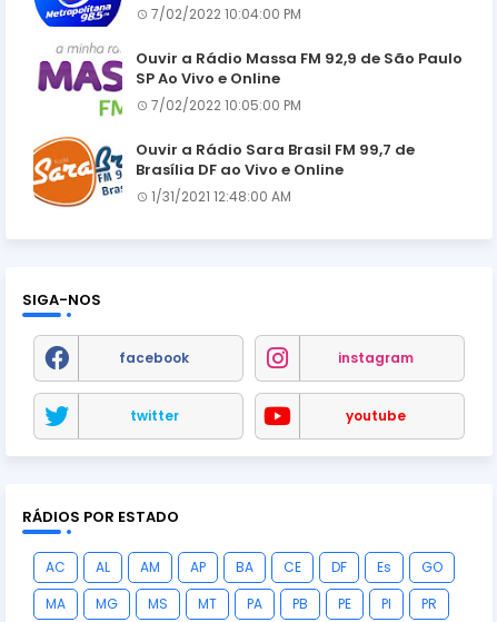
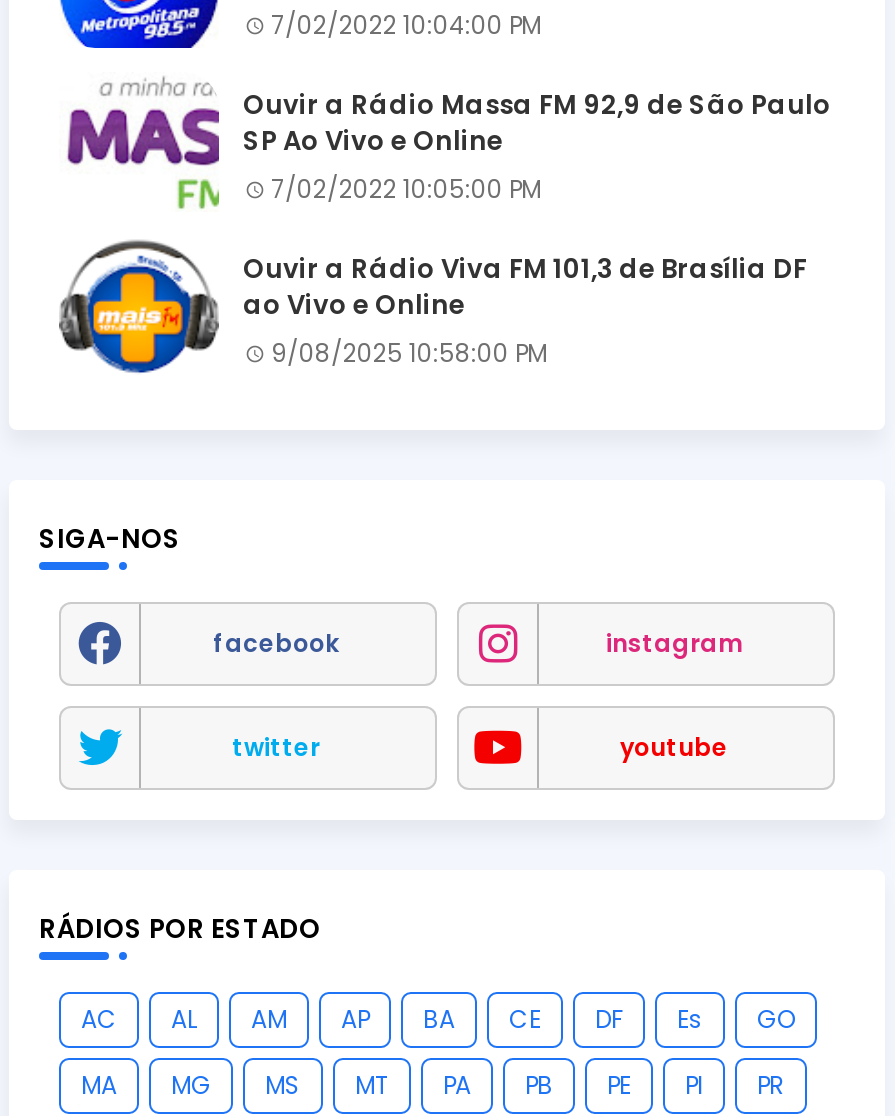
- [image]
- Ouvir a Rádio Sara Brasil FM 99,7 de
- Brasília DF ao Vivo e Online
- 1/31/2021 12:48:00 AM
+ [image]
+ Ouvir a Rádio Viva FM 101,3 de Brasília DF
+ ao Vivo e Online
+ 9/08/2025 10:58:00 PM
